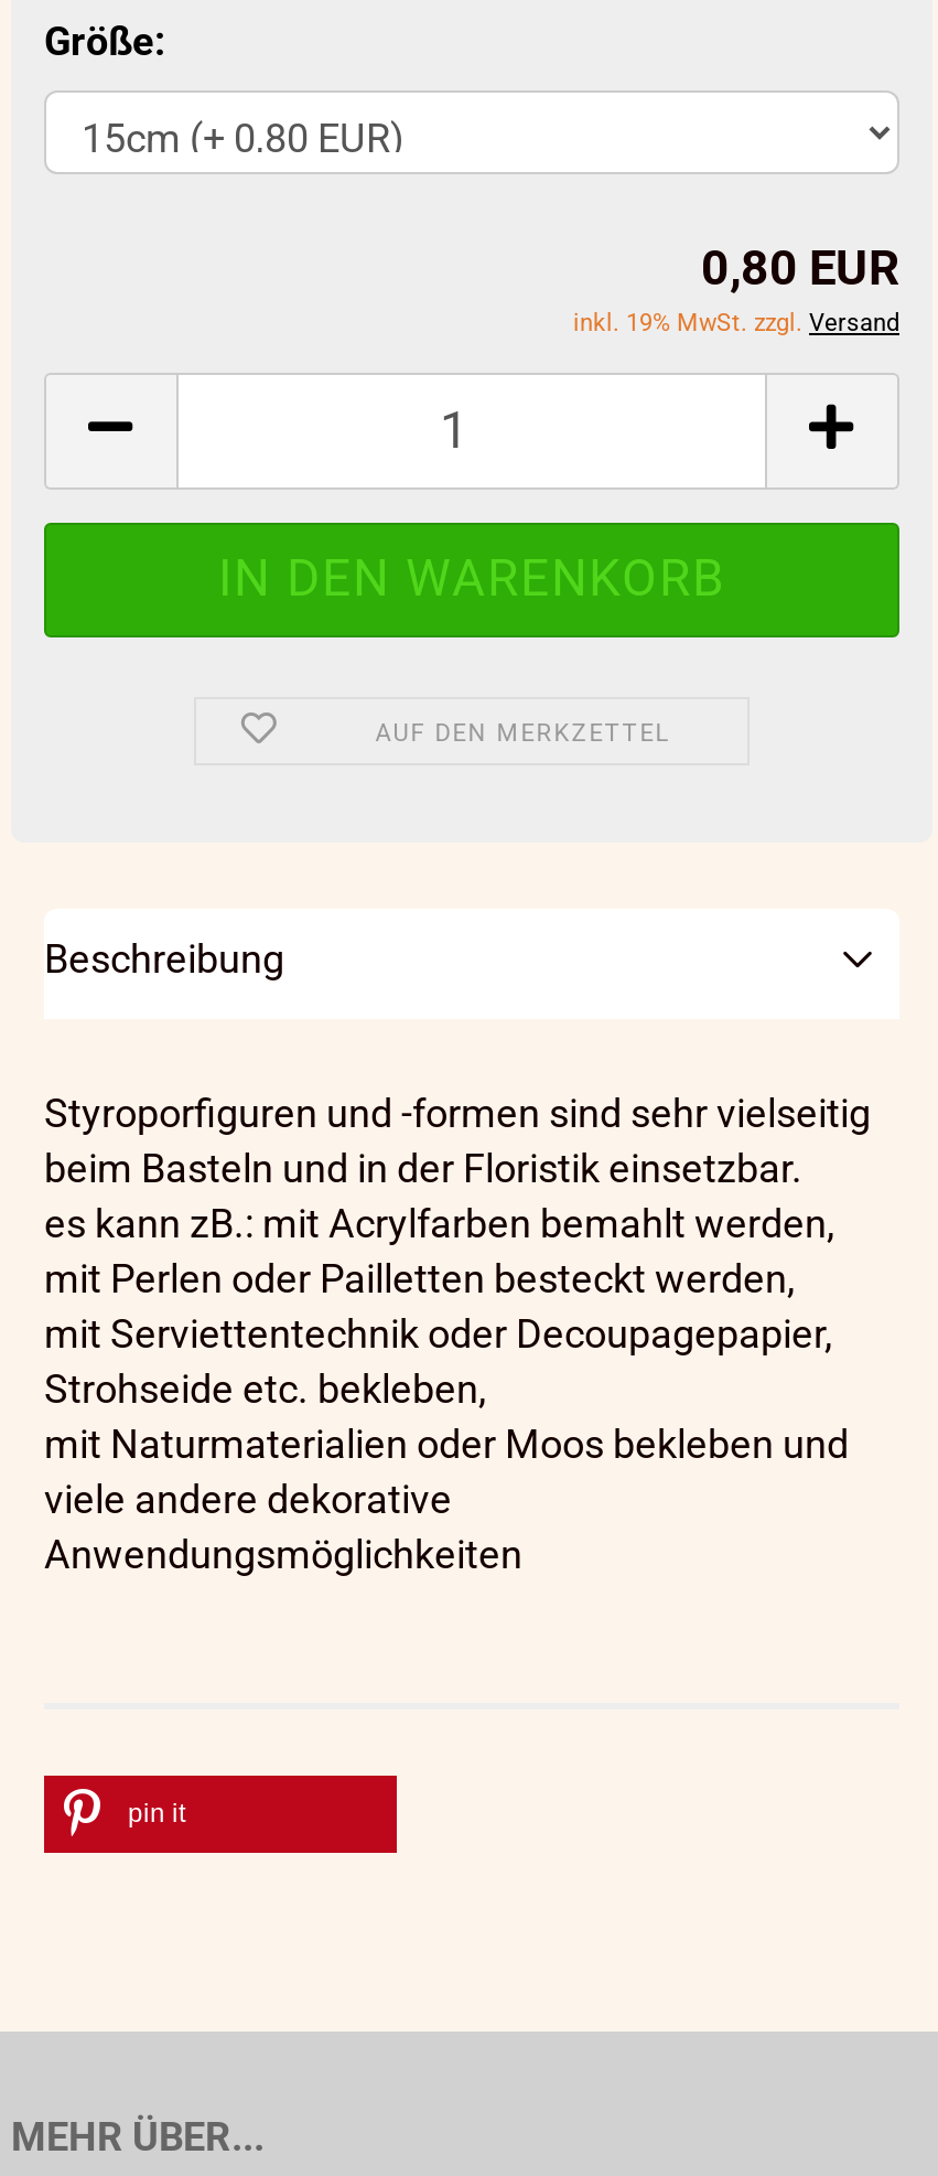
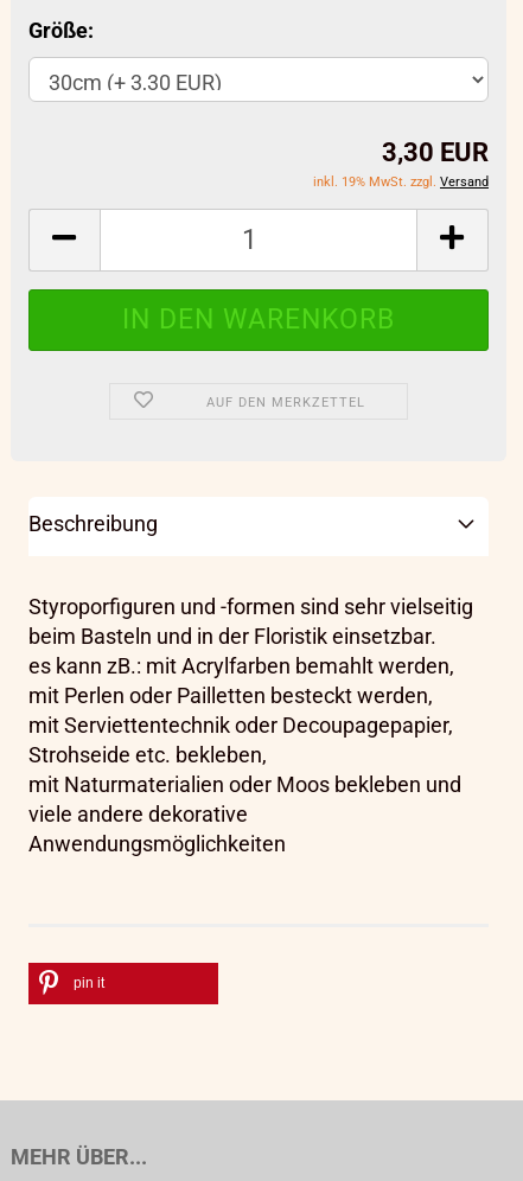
- 0,80 EUR
+ 3,30 EUR
